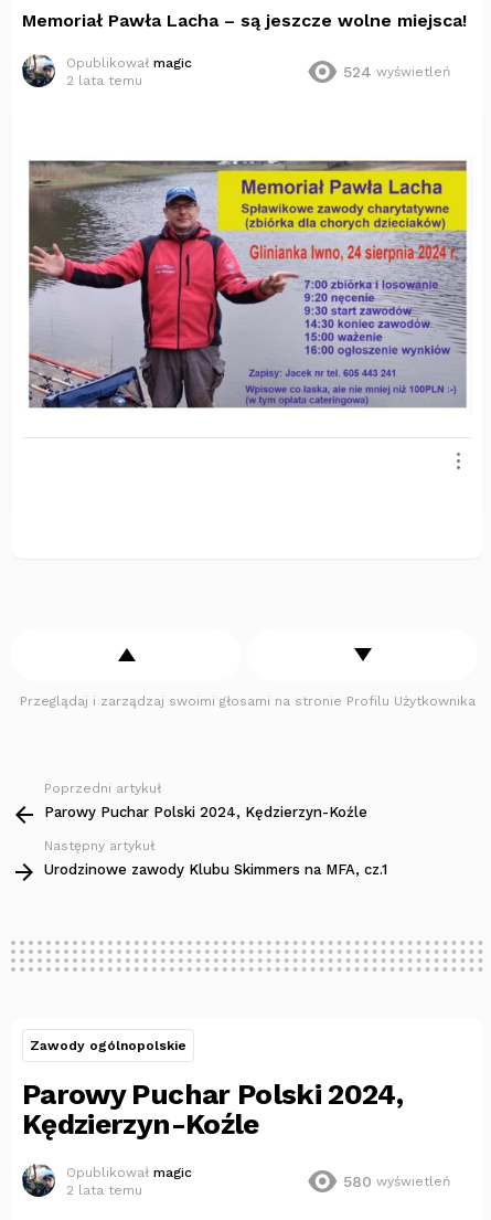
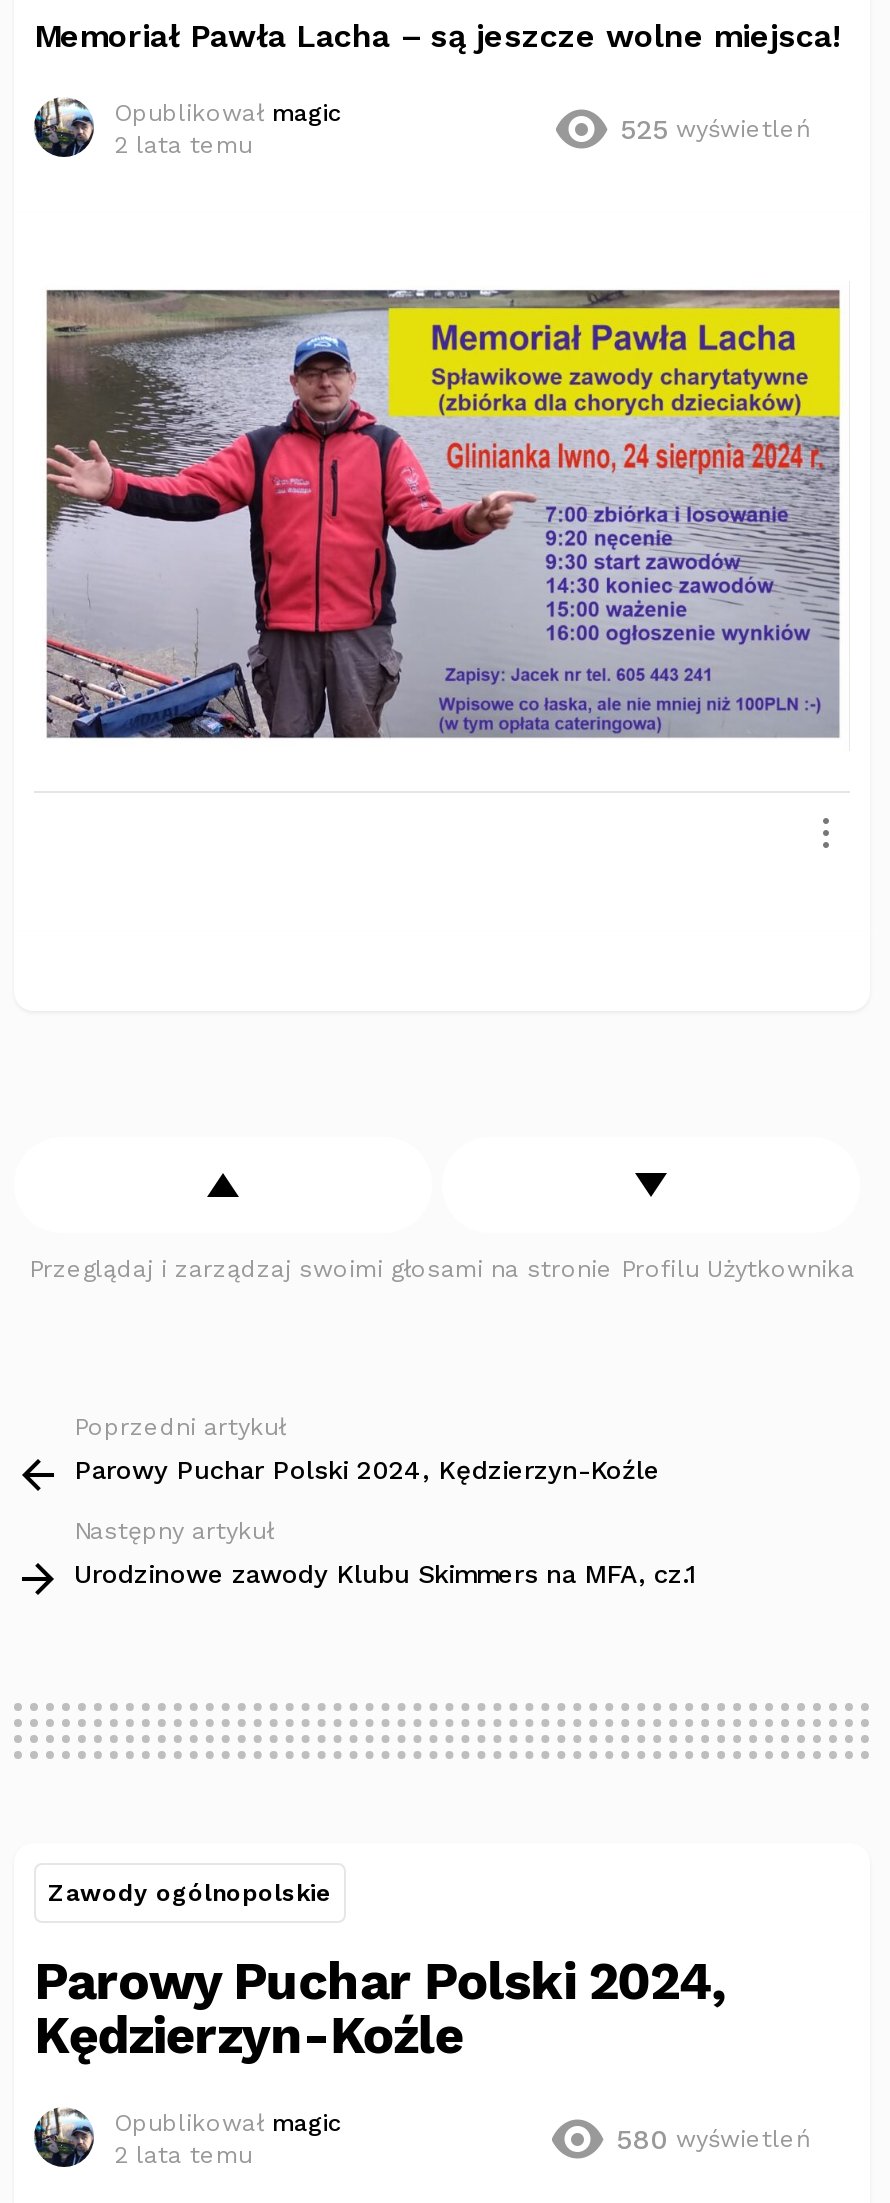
- 524 wyświetleń
+ 525 wyświetleń
